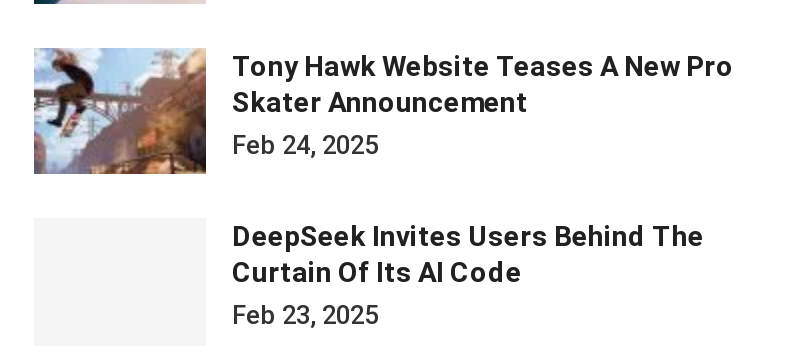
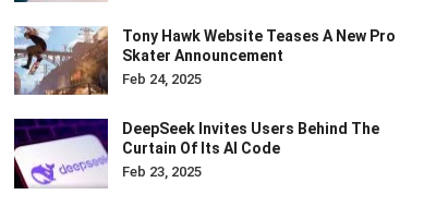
+ [image]
